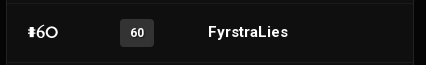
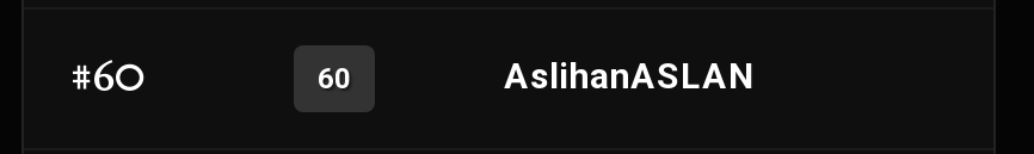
- FyrstraLies
+ AslihanASLAN
